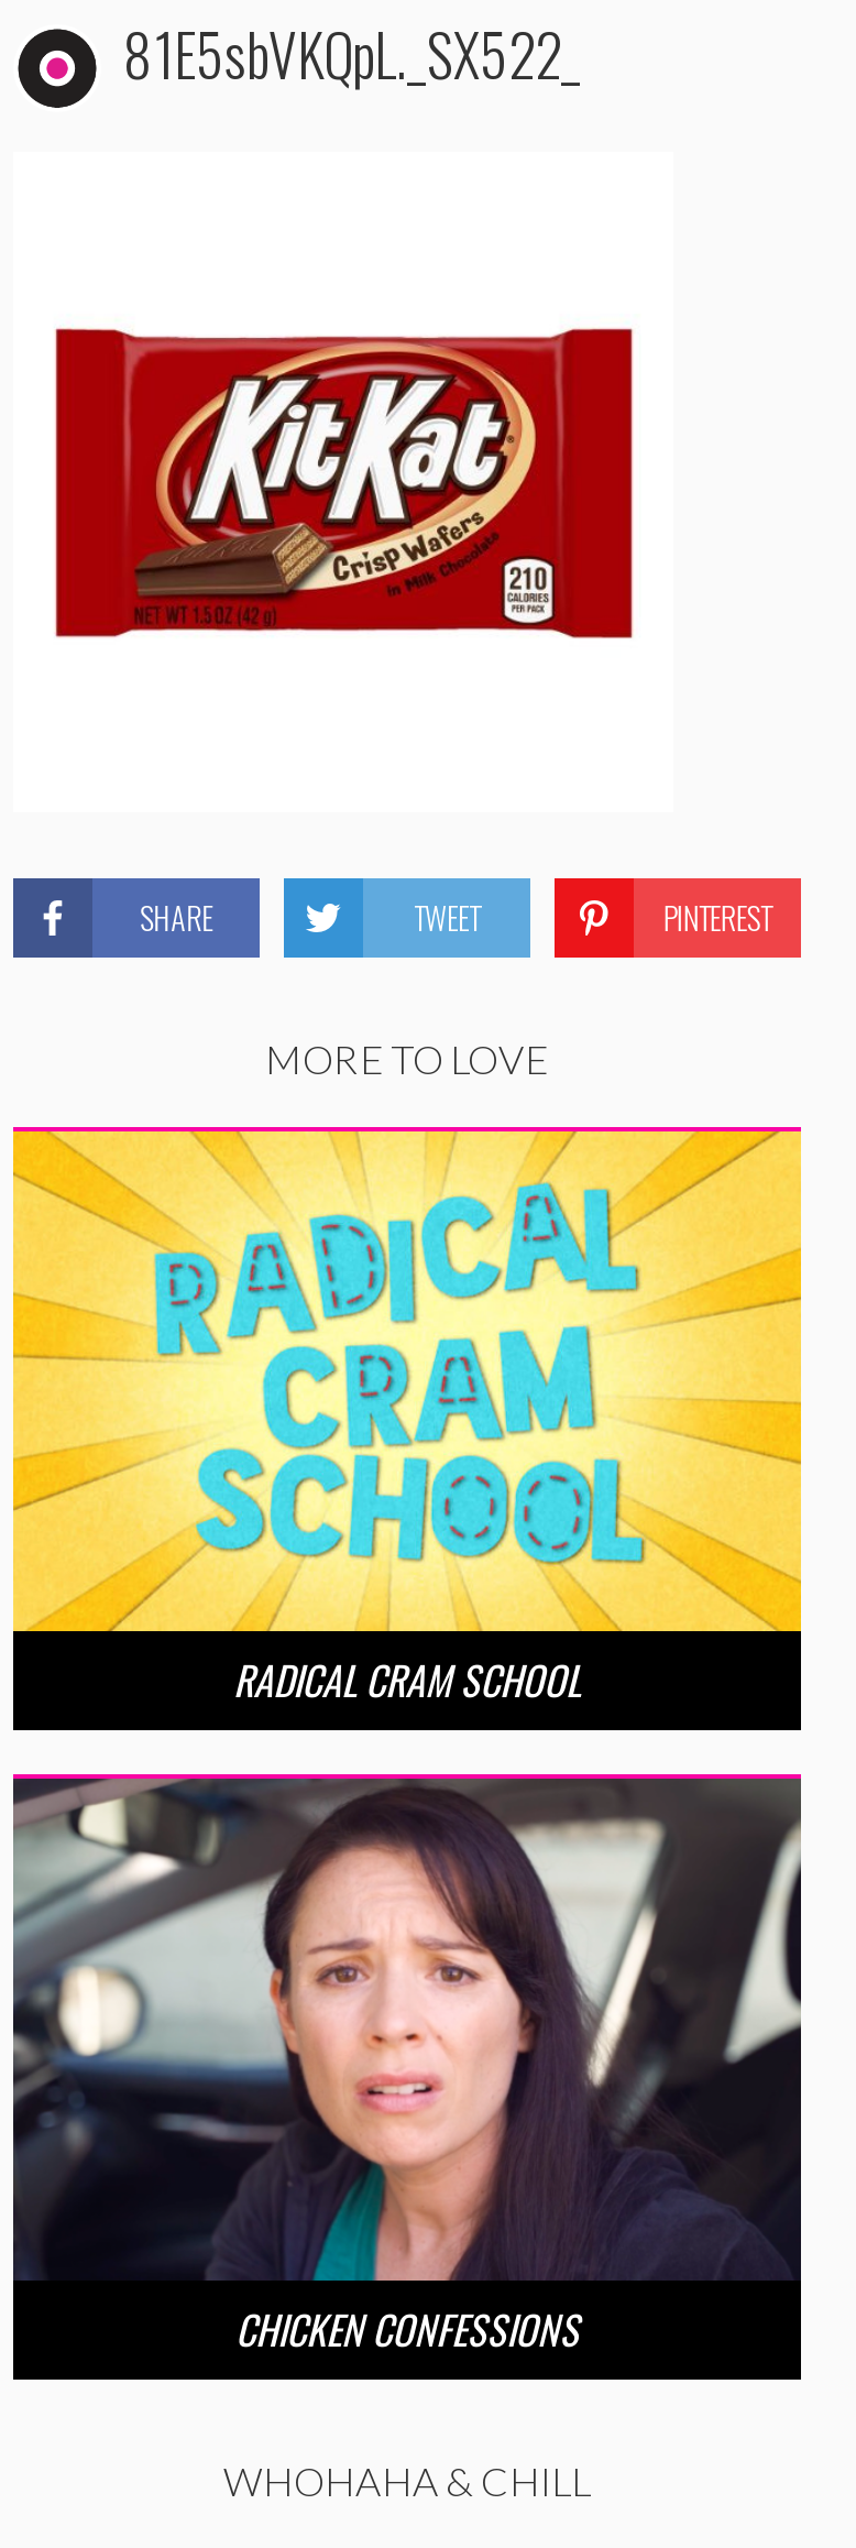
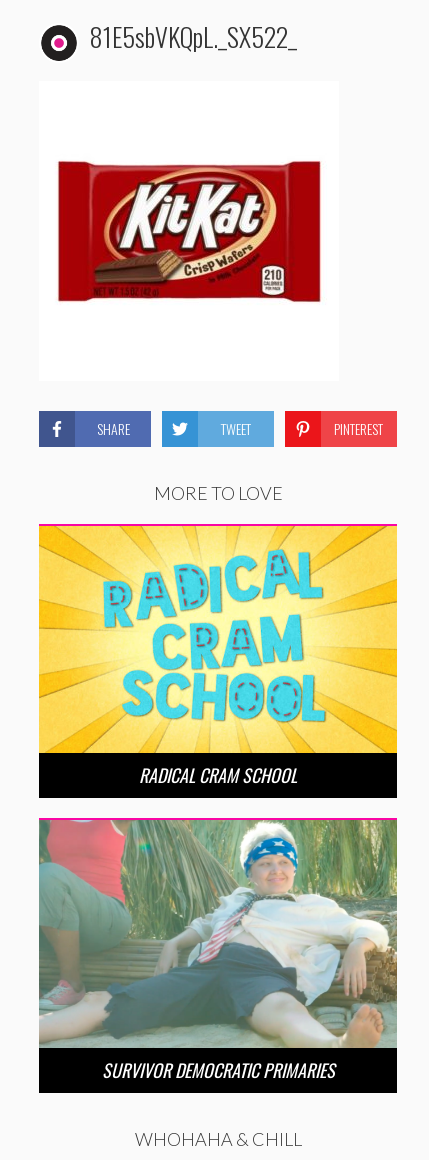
- [image]
- CHICKEN CONFESSIONS
+ [image]
+ SURVIVOR DEMOCRATIC PRIMARIES
